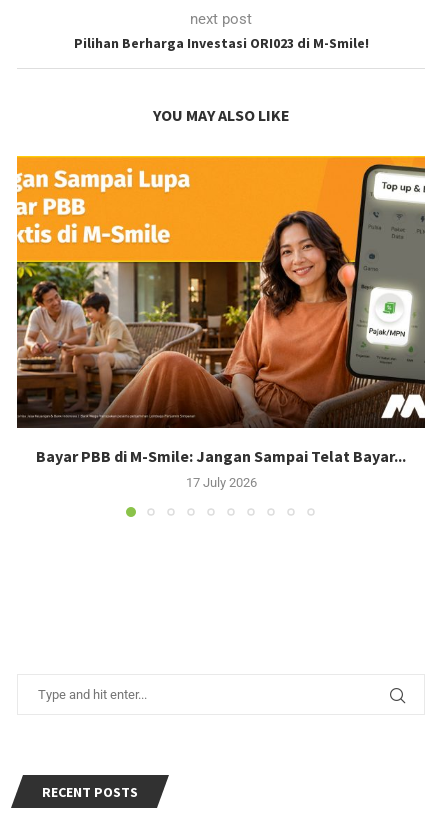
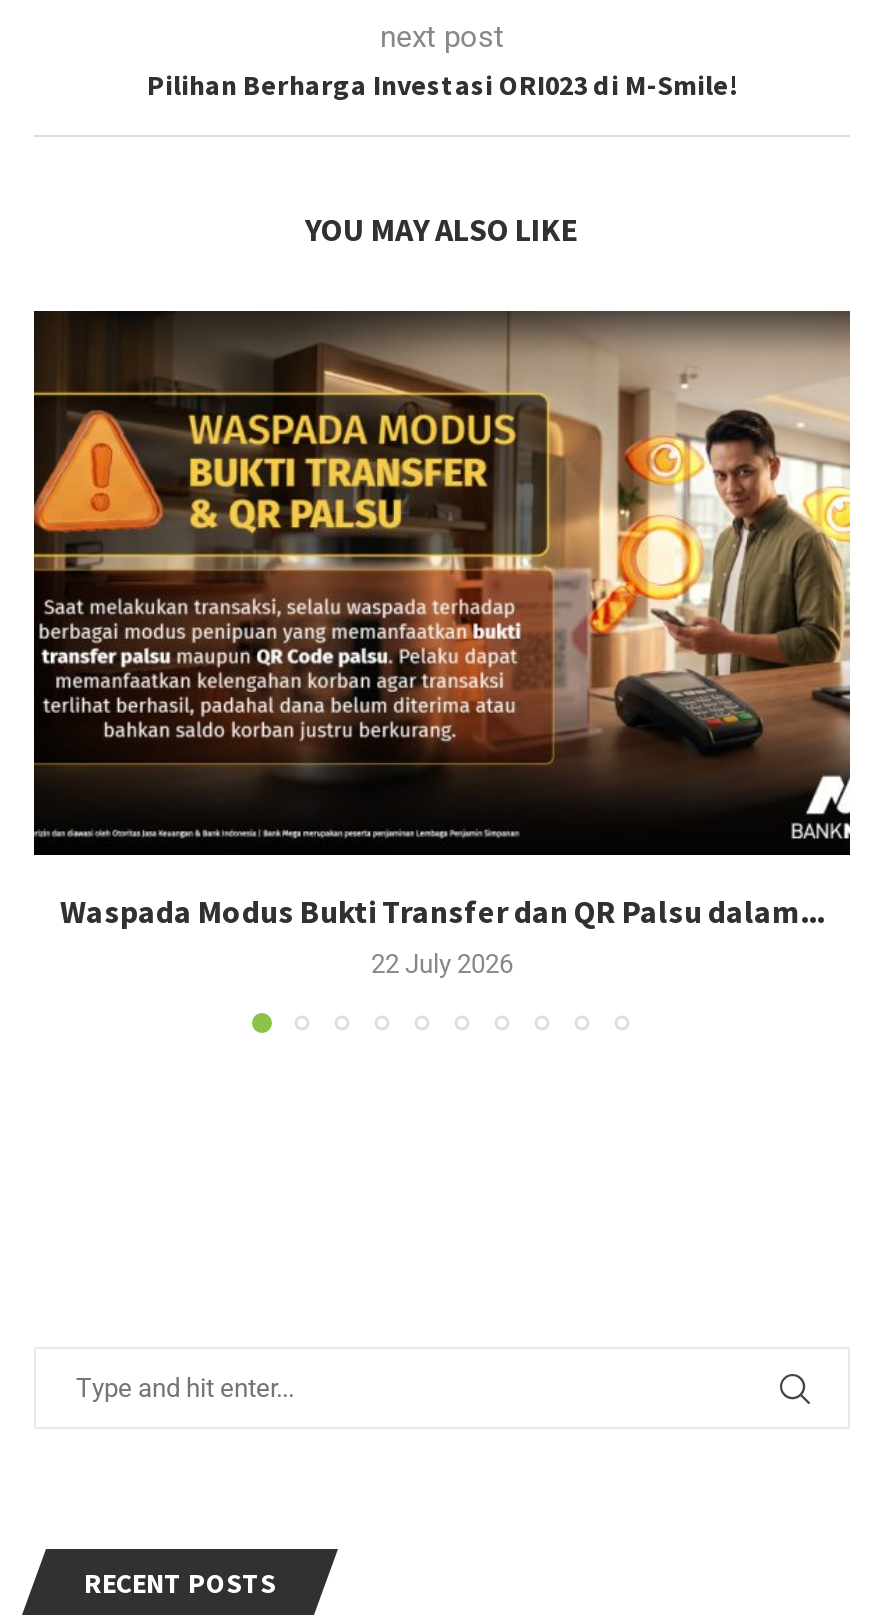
- [image]
- Bayar PBB di M-Smile: Jangan Sampai Telat Bayar...
- 17 July 2026
+ [image]
+ Waspada Modus Bukti Transfer dan QR Palsu dalam...
+ 22 July 2026
